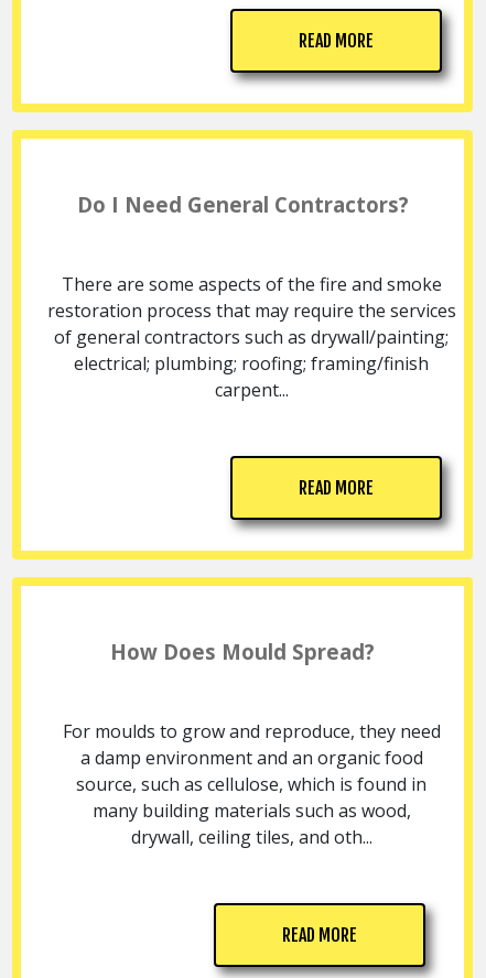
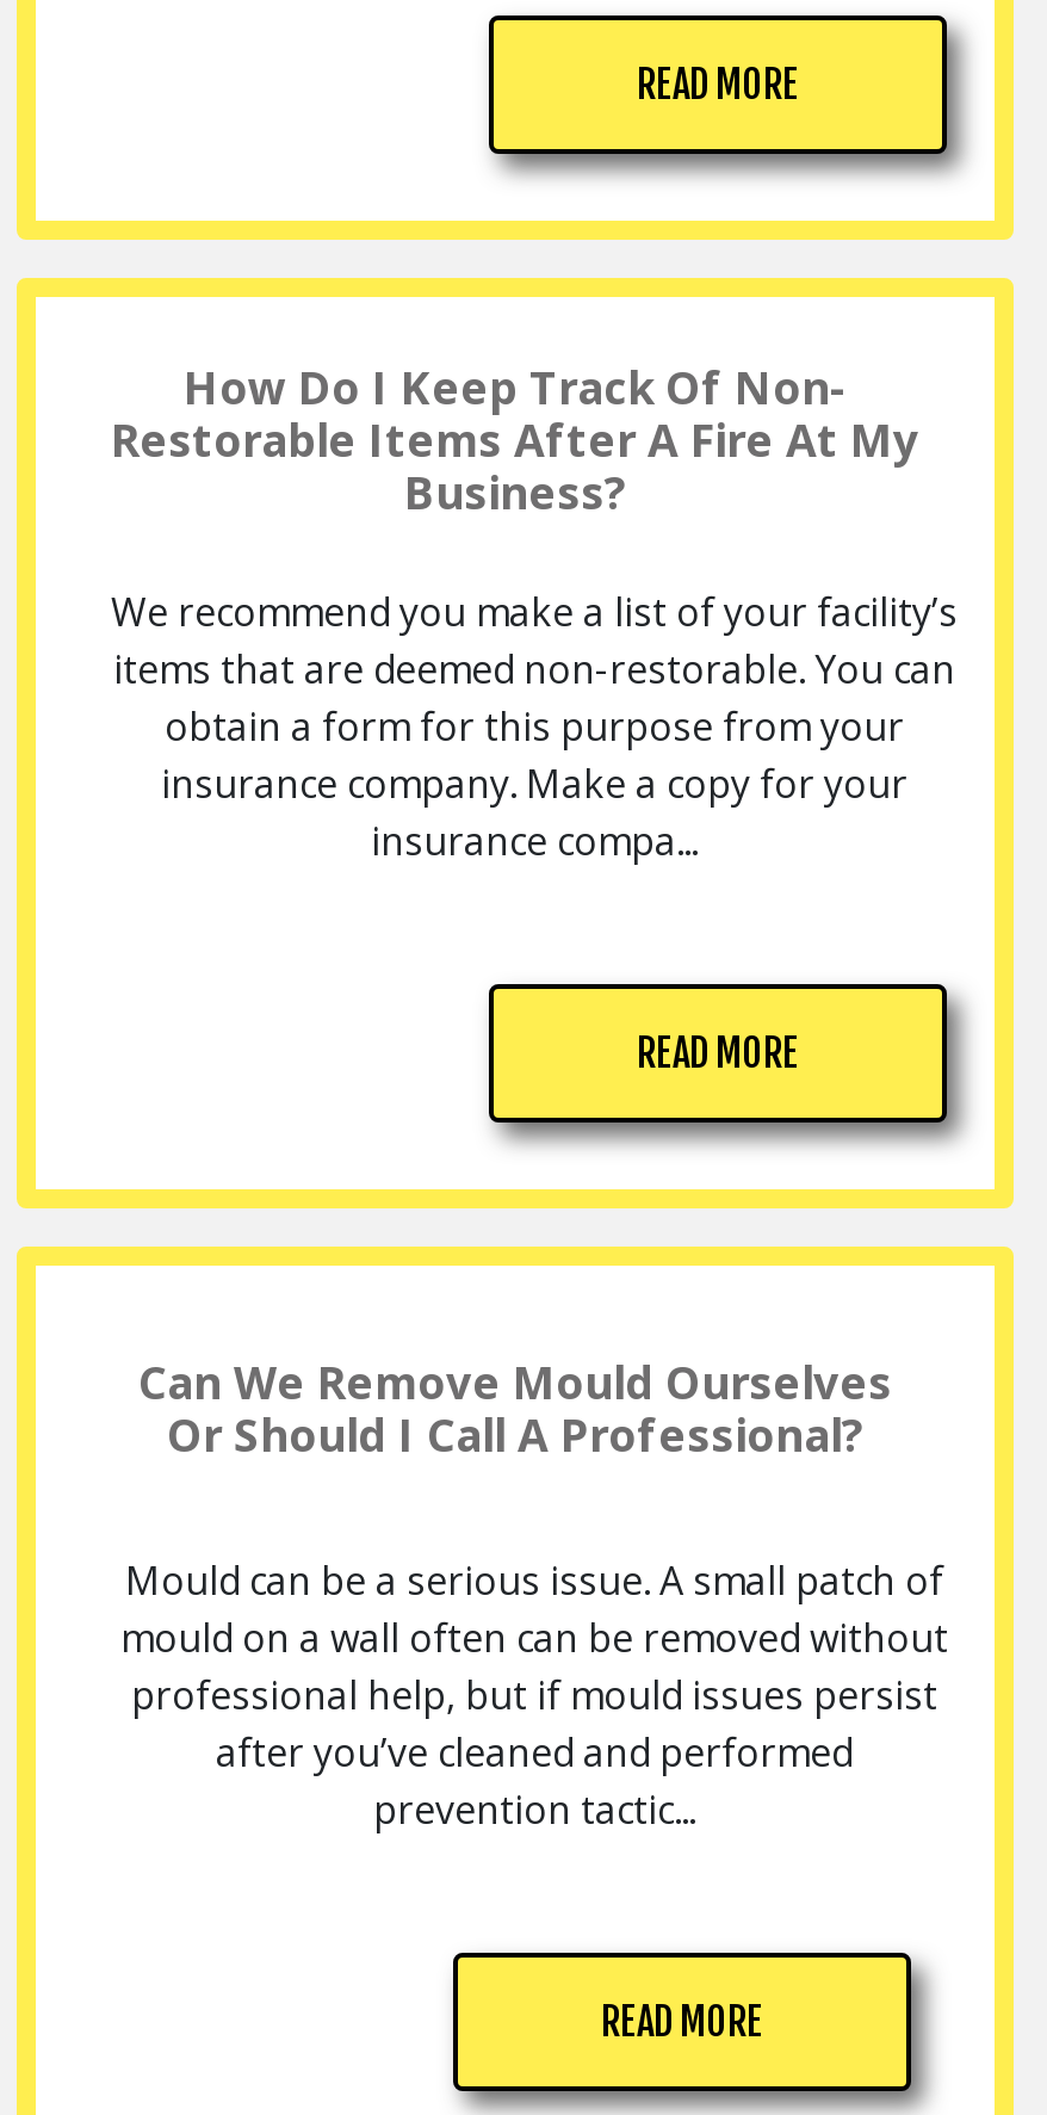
- Do I Need General Contractors?
+ How Do I Keep Track Of Non-
+ Restorable Items After A Fire At My
+ Business?

- There are some aspects of the fire and smoke
- restoration process that may require the services
- of general contractors such as drywall/painting;
- electrical; plumbing; roofing; framing/finish
- carpent...
+ We recommend you make a list of your facility’s
+ items that are deemed non-restorable. You can
+ obtain a form for this purpose from your
+ insurance company. Make a copy for your
+ insurance compa...

- How Does Mould Spread?
+ Can We Remove Mould Ourselves
+ Or Should I Call A Professional?

- For moulds to grow and reproduce, they need
- a damp environment and an organic food
- source, such as cellulose, which is found in
- many building materials such as wood,
- drywall, ceiling tiles, and oth...
+ Mould can be a serious issue. A small patch of
+ mould on a wall often can be removed without
+ professional help, but if mould issues persist
+ after you’ve cleaned and performed
+ prevention tactic...
